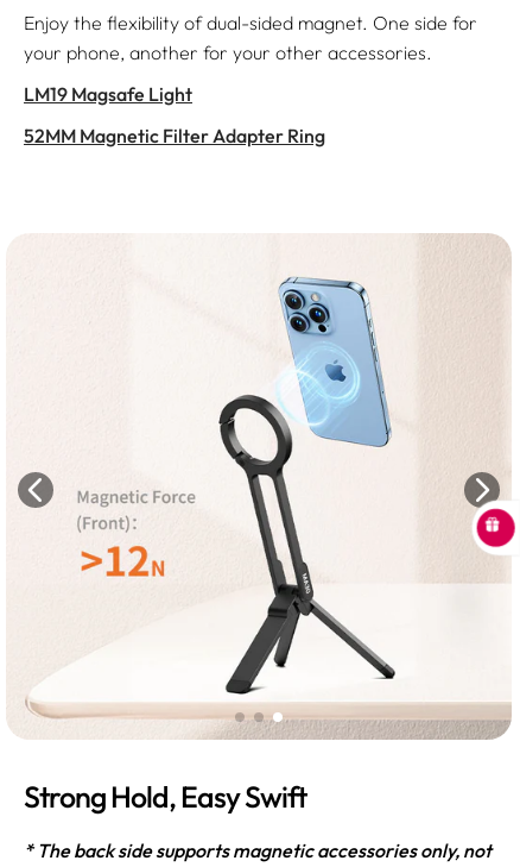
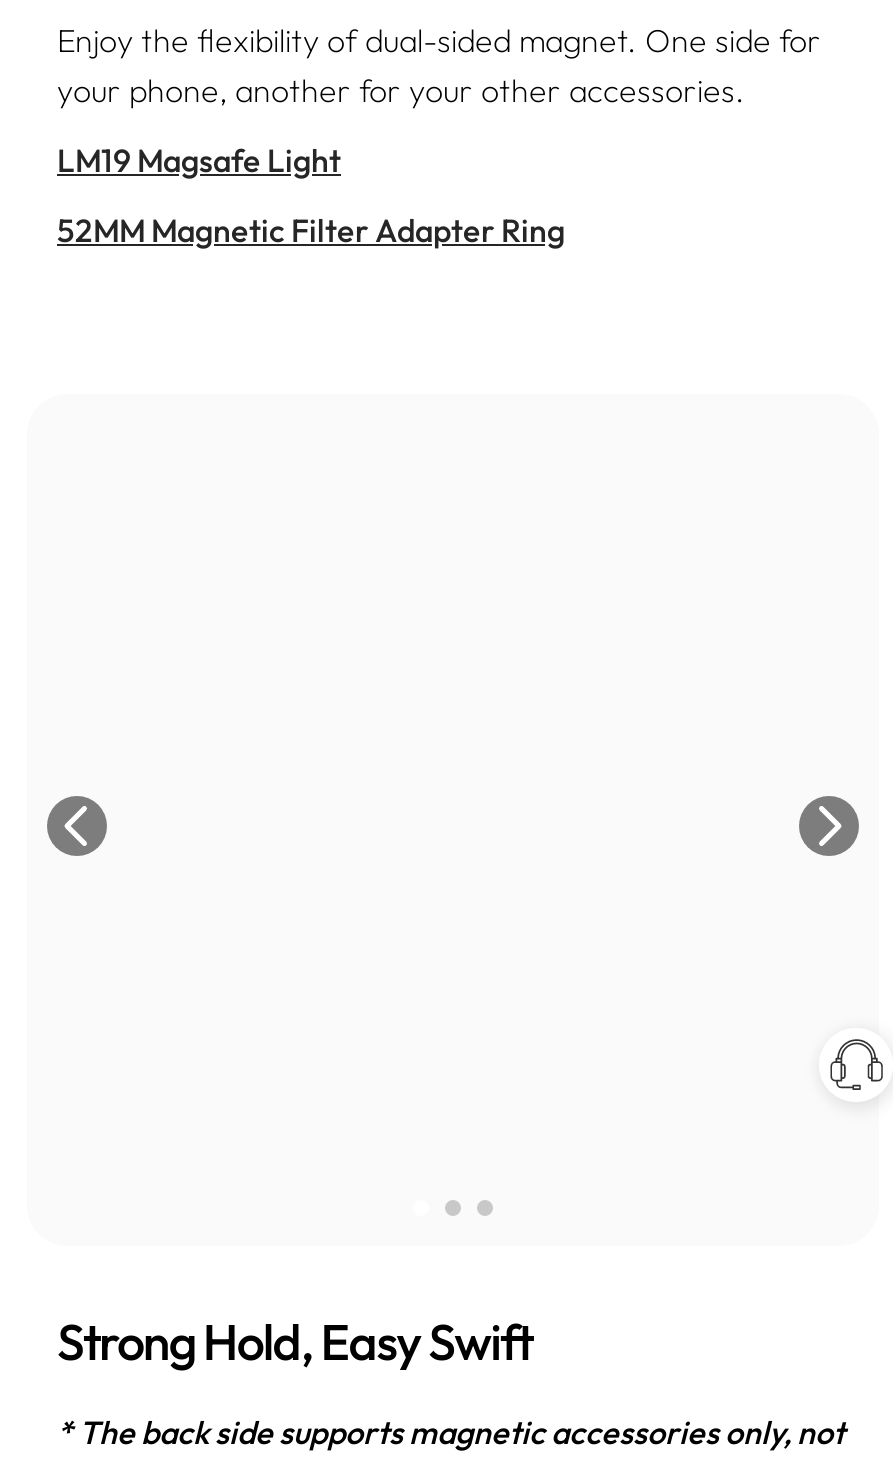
- [image]
